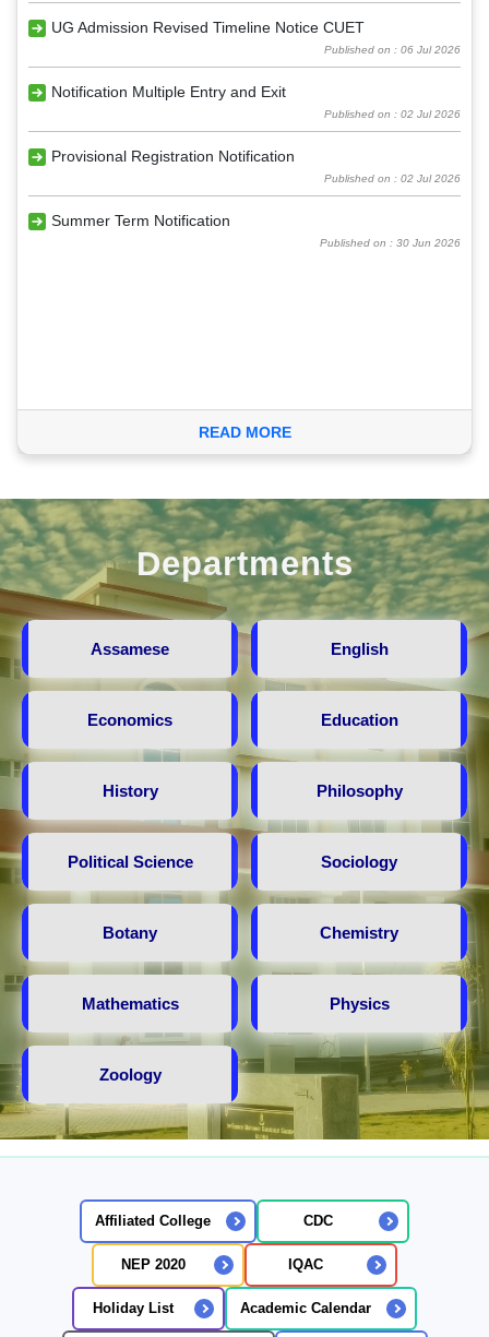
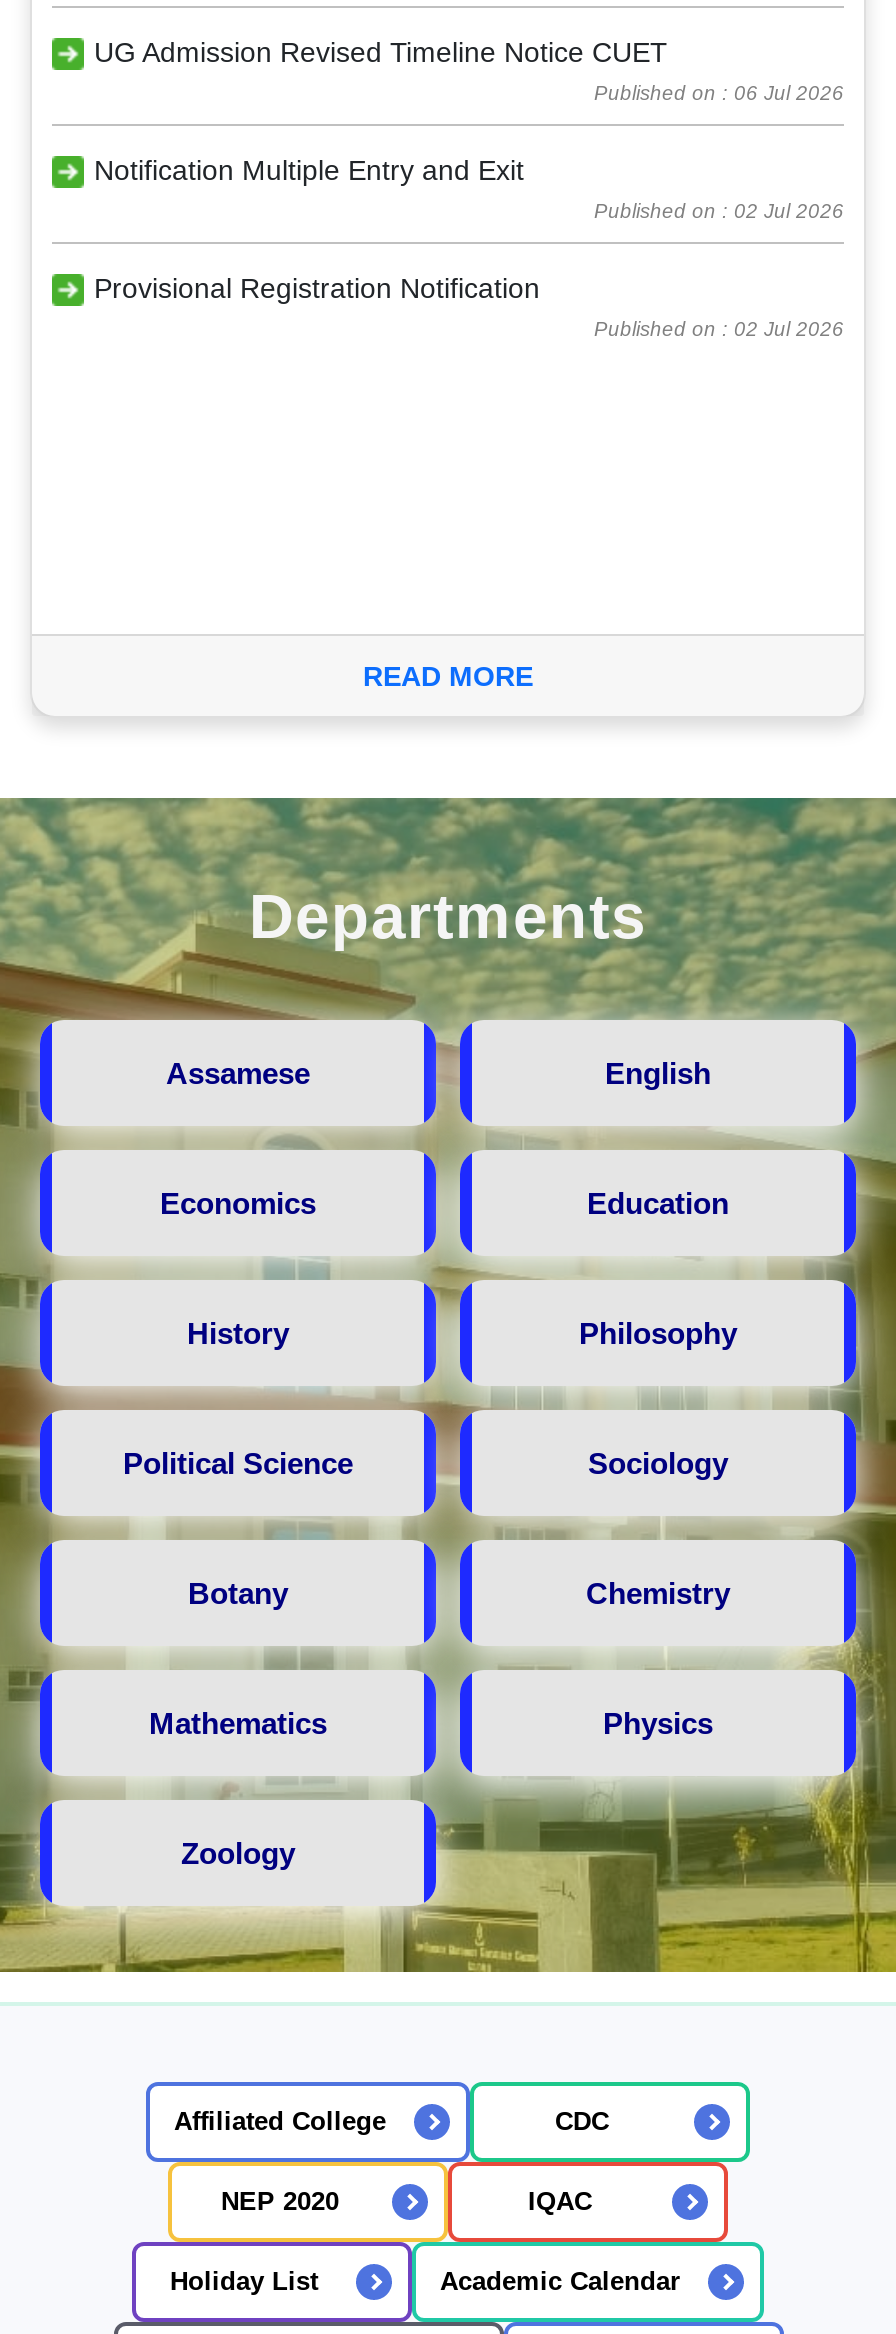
- Summer Term Notification
- Published on : 30 Jun 2026
